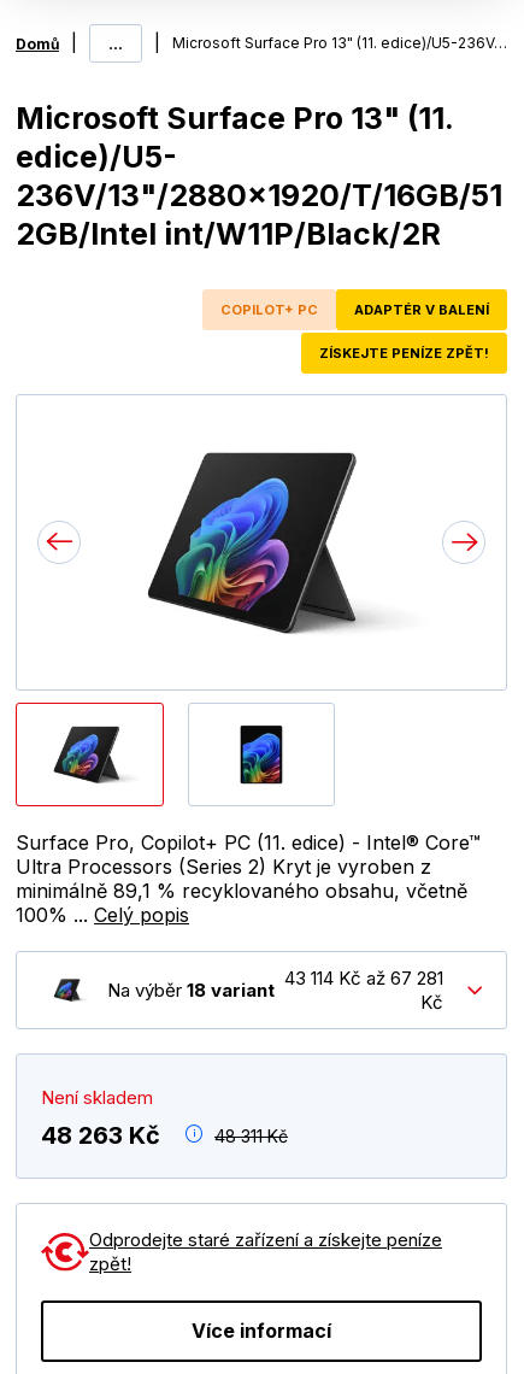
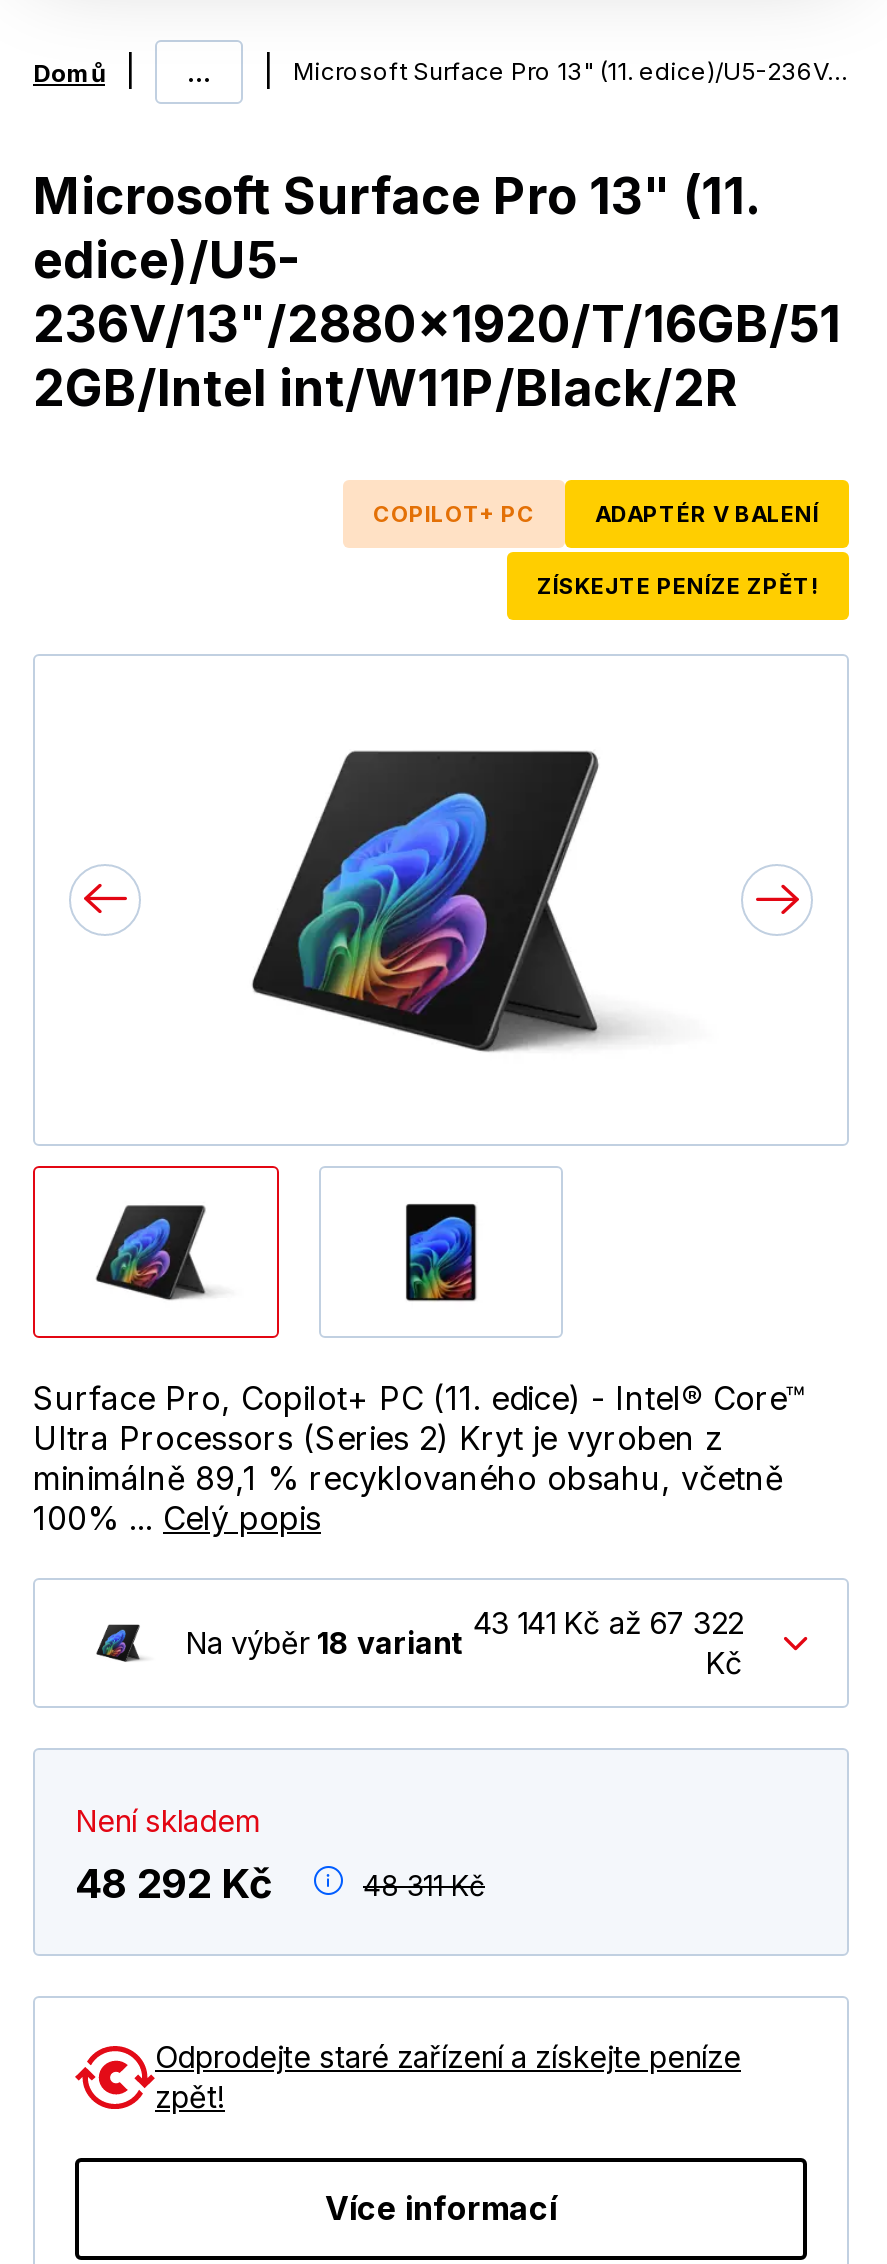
- 43 114 Kč až 67 281
+ 43 141 Kč až 67 322

- 48 263 Kč
+ 48 292 Kč
